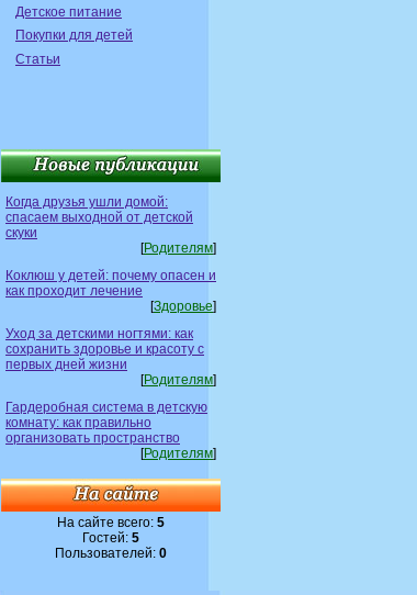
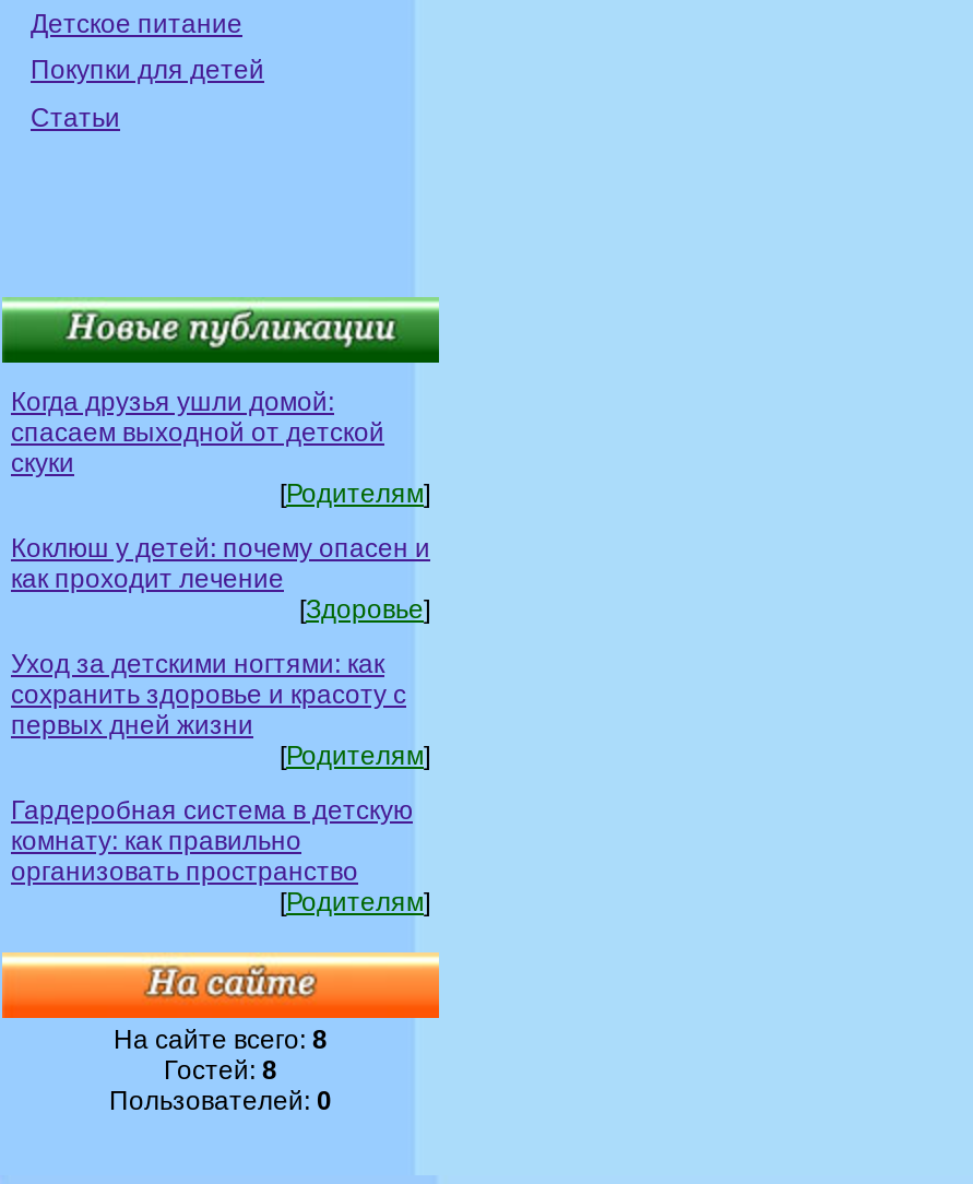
- На сайте всего: 5
+ На сайте всего: 8

- Гостей: 5
+ Гостей: 8
